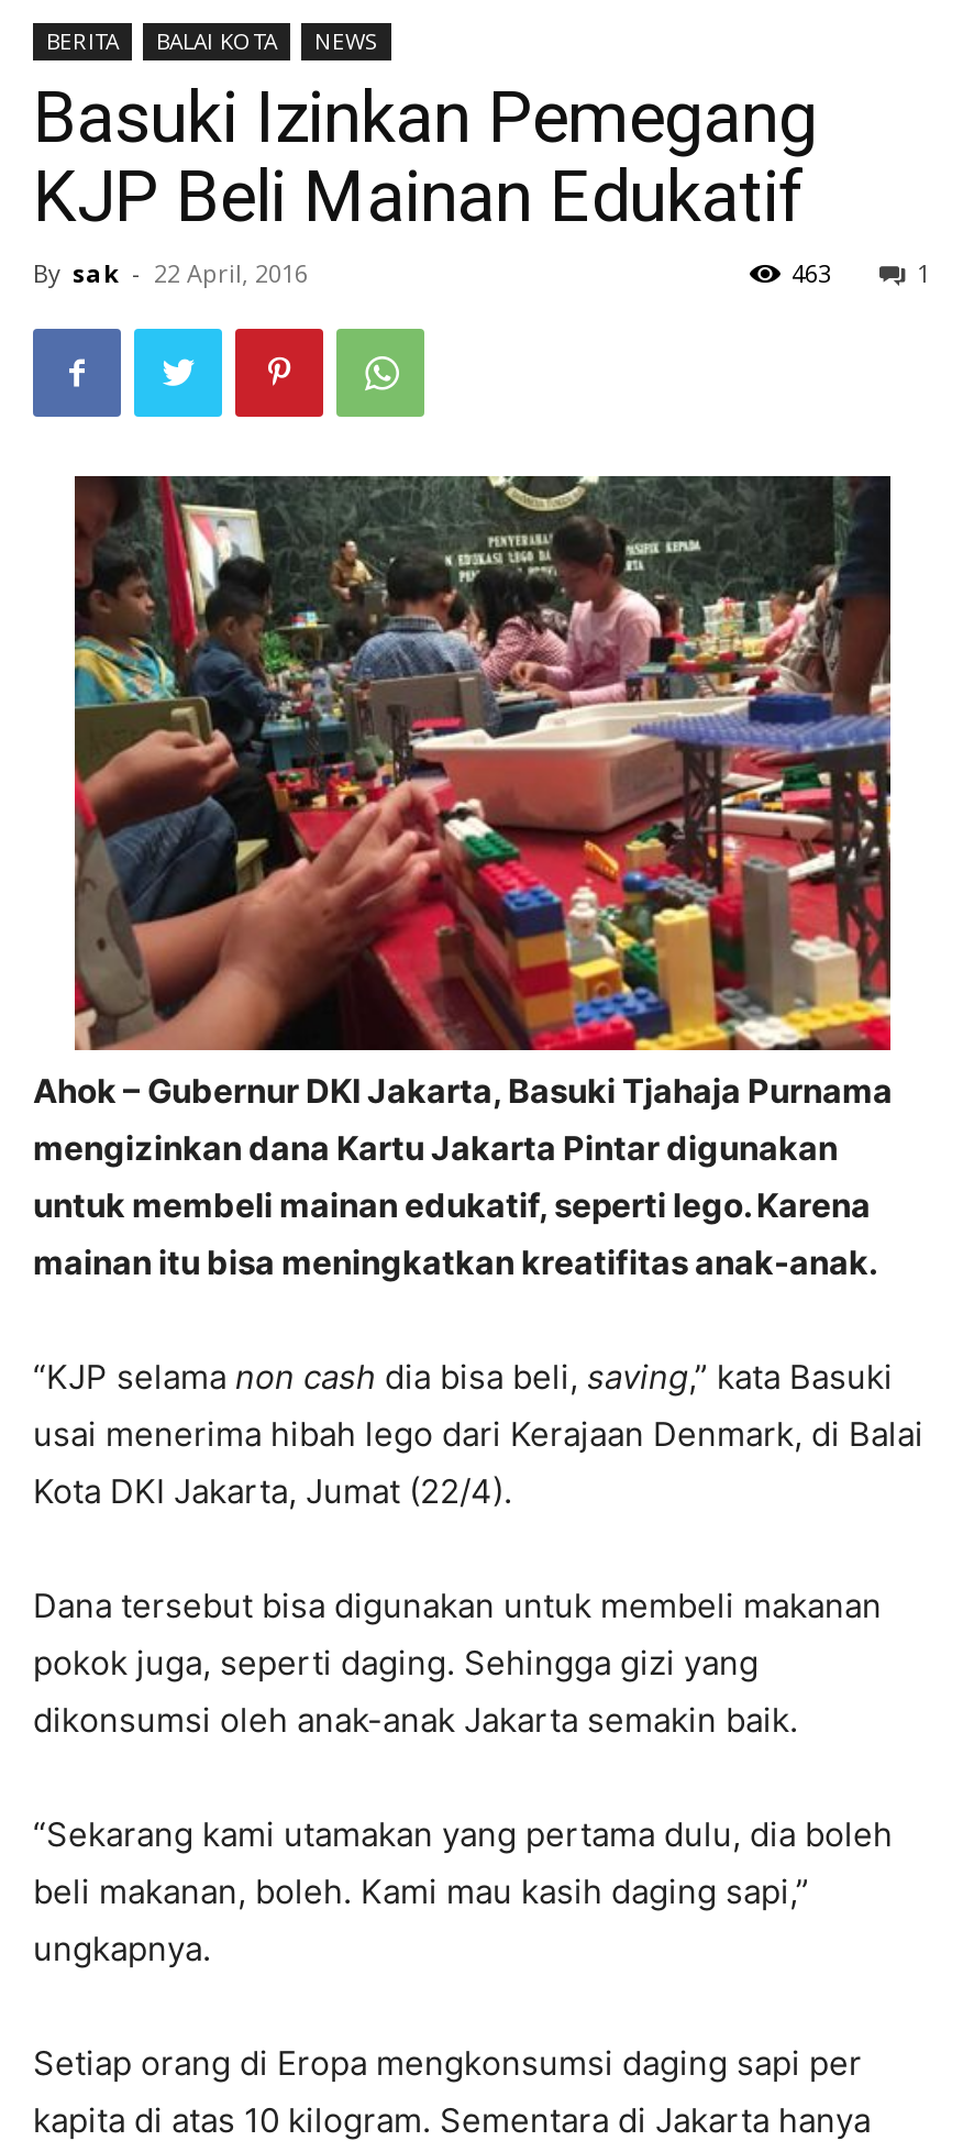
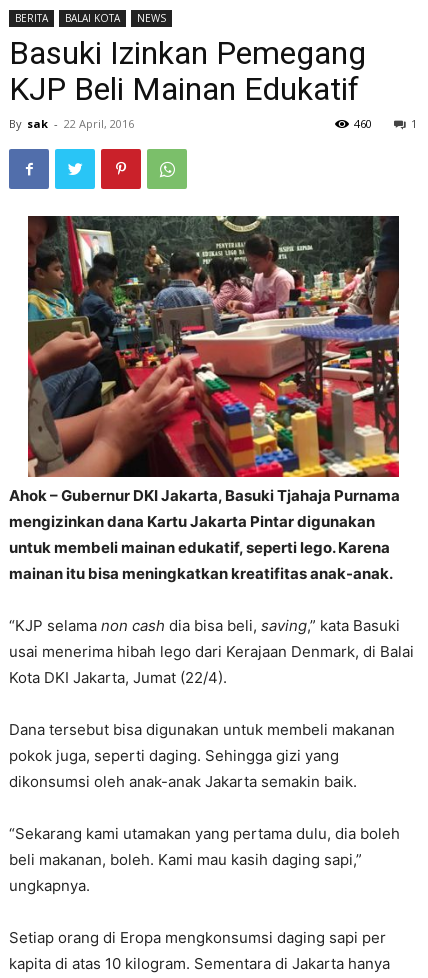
- 463
+ 460
